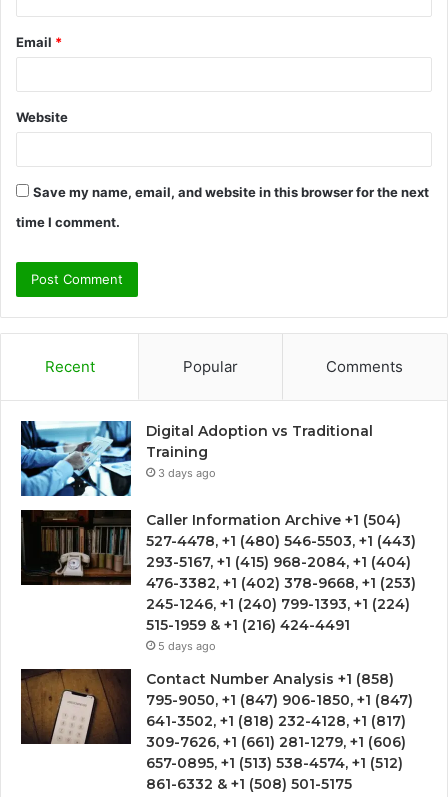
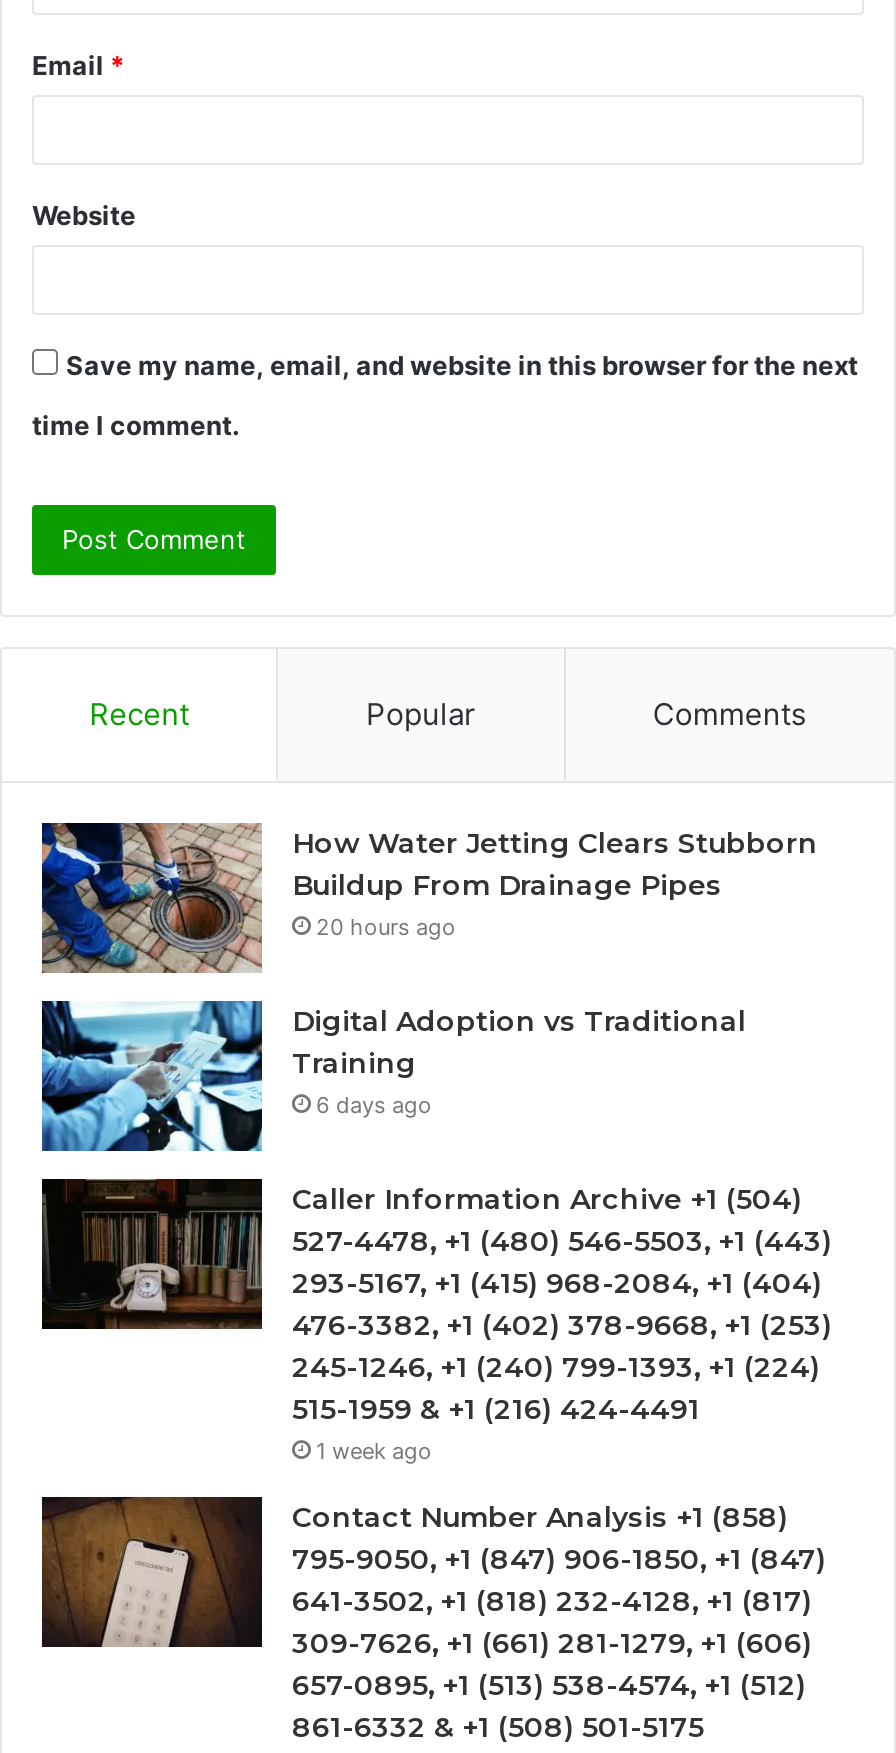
+ [image]
+ How Water Jetting Clears Stubborn
+ Buildup From Drainage Pipes
+ 20 hours ago

- 3 days ago
+ 6 days ago

- 5 days ago
+ 1 week ago
